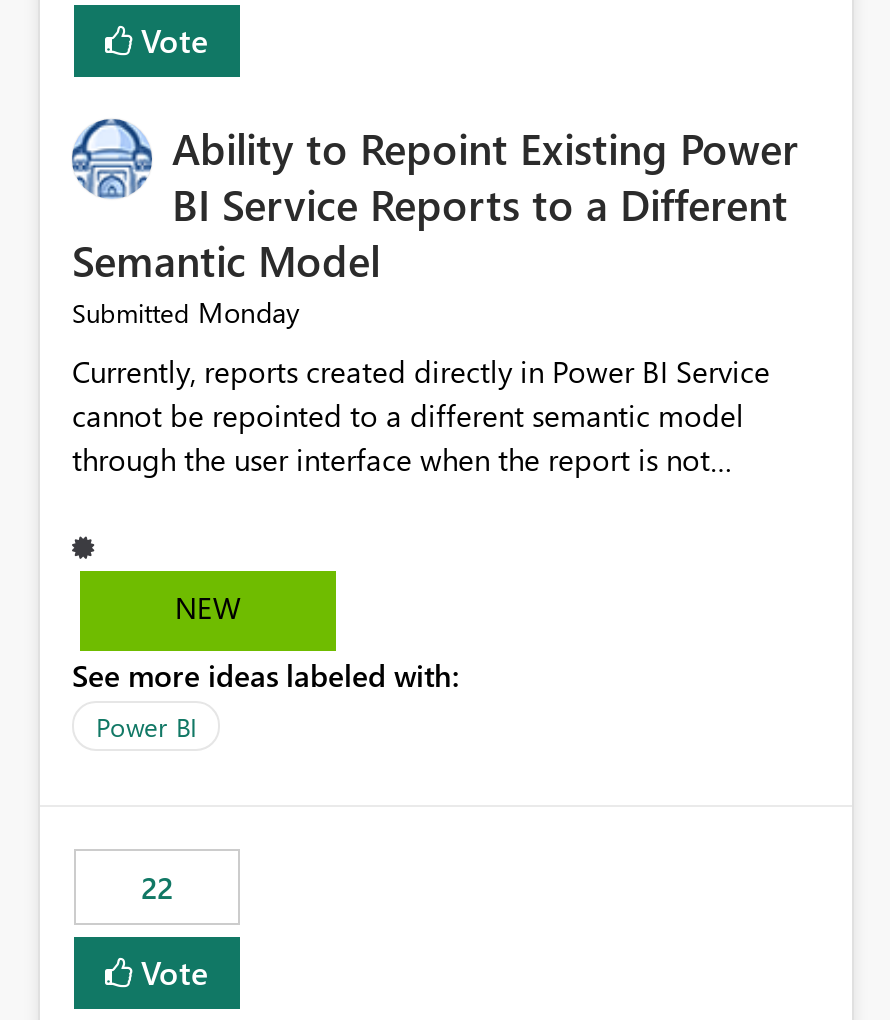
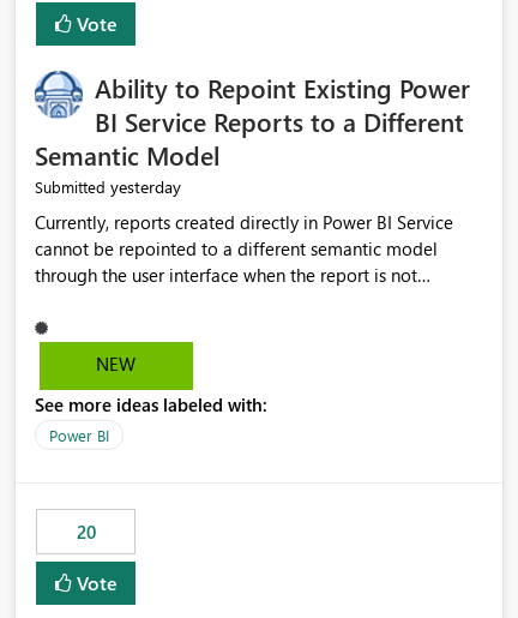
- Submitted Monday
+ Submitted yesterday

- 22
+ 20
